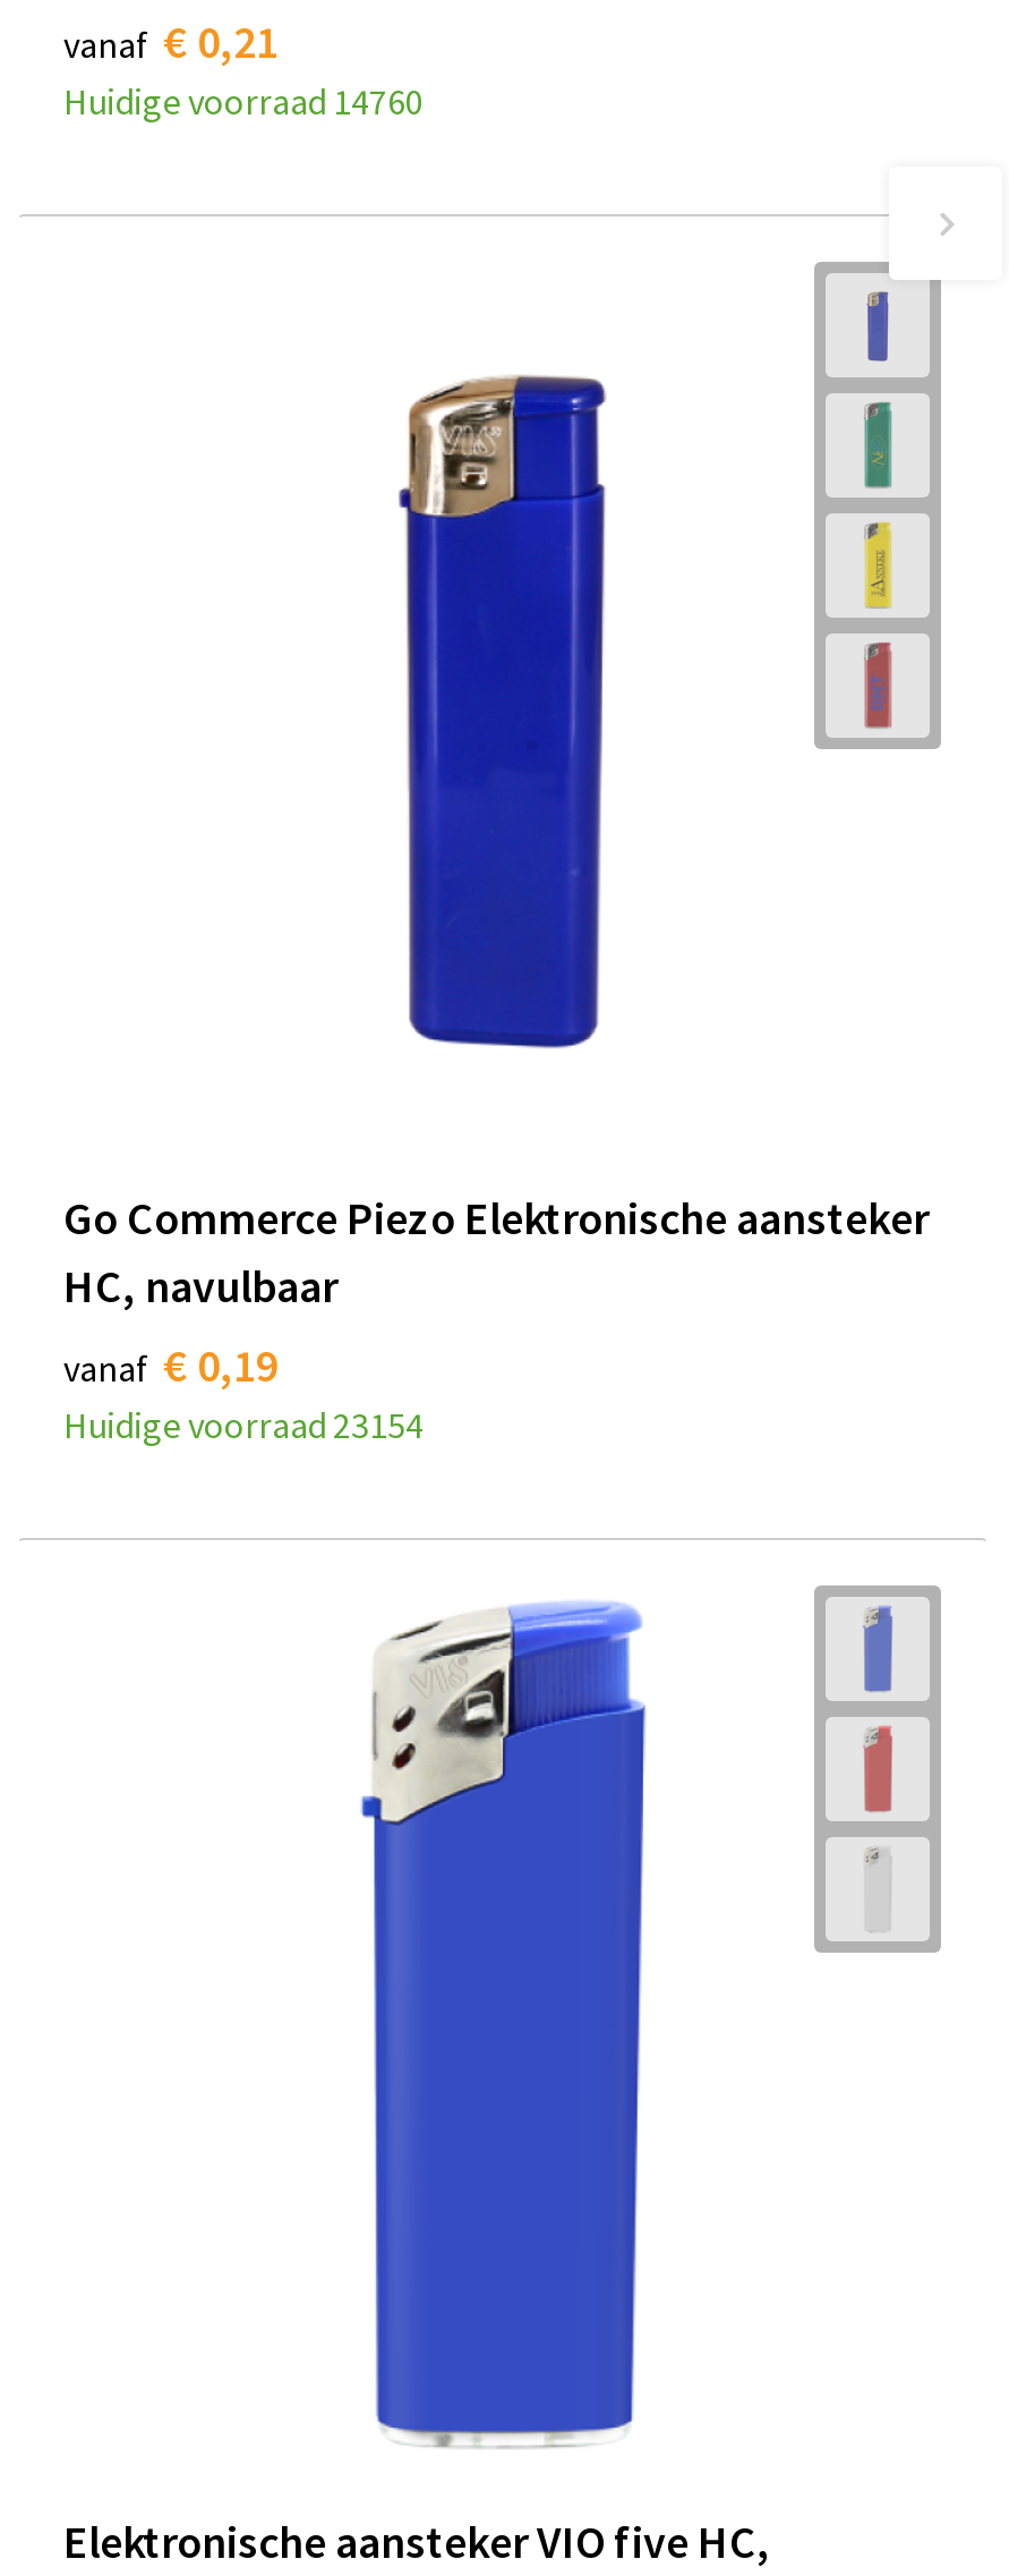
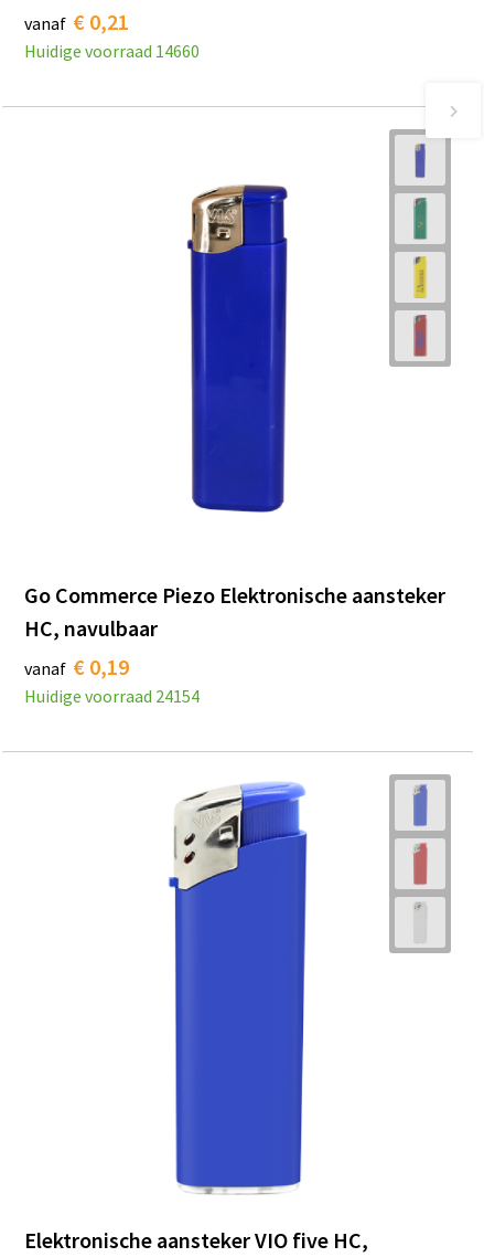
- Huidige voorraad 14760
+ Huidige voorraad 14660

- Huidige voorraad 23154
+ Huidige voorraad 24154
